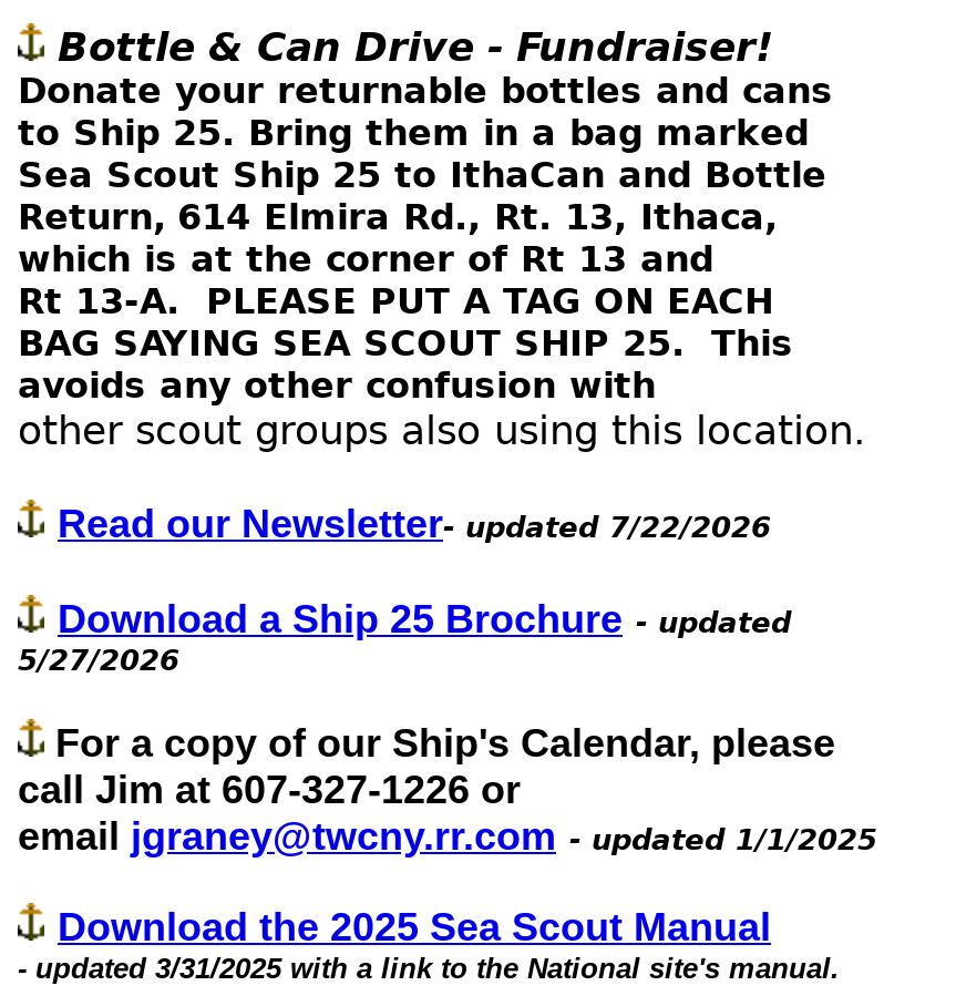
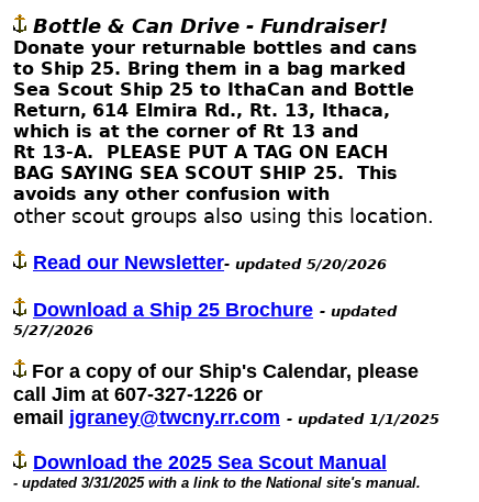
- Read our Newsletter - updated 7/22/2026
+ Read our Newsletter - updated 5/20/2026
